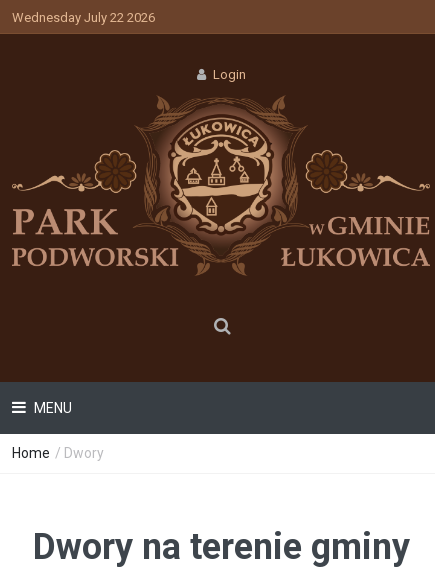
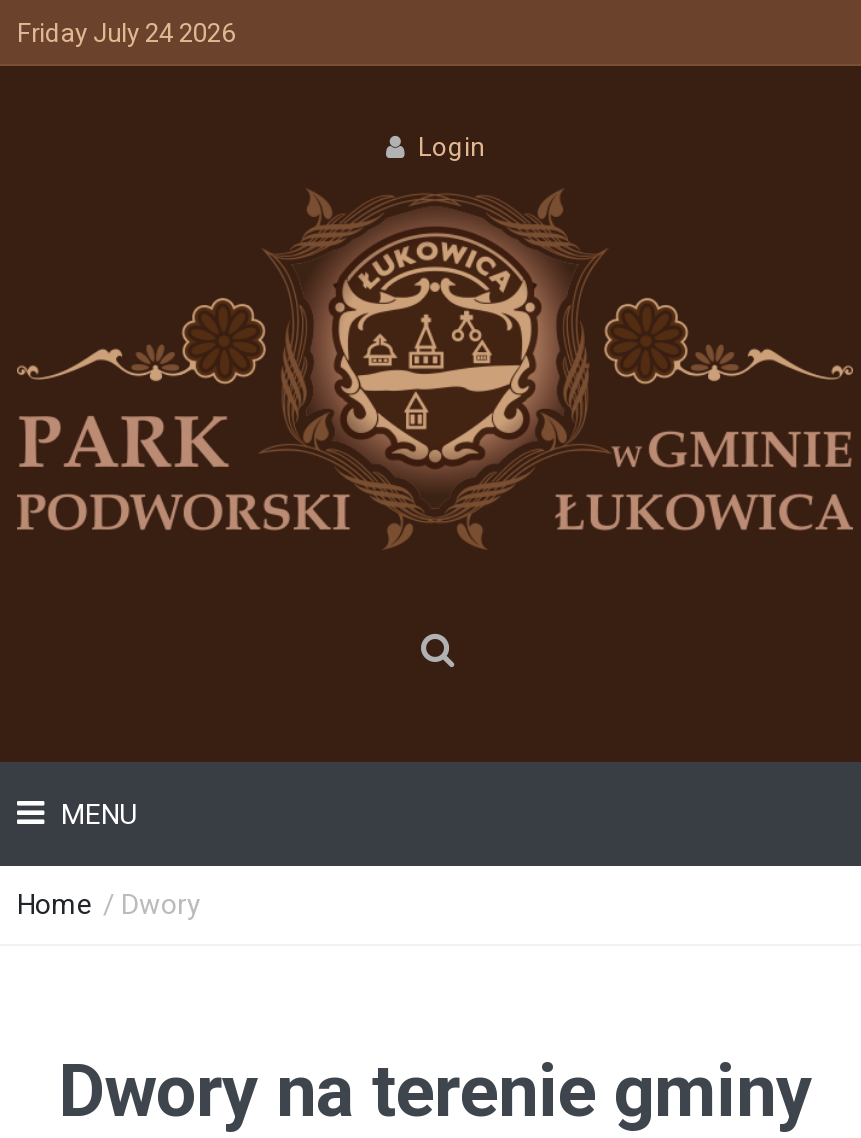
- Wednesday July 22 2026
+ Friday July 24 2026
